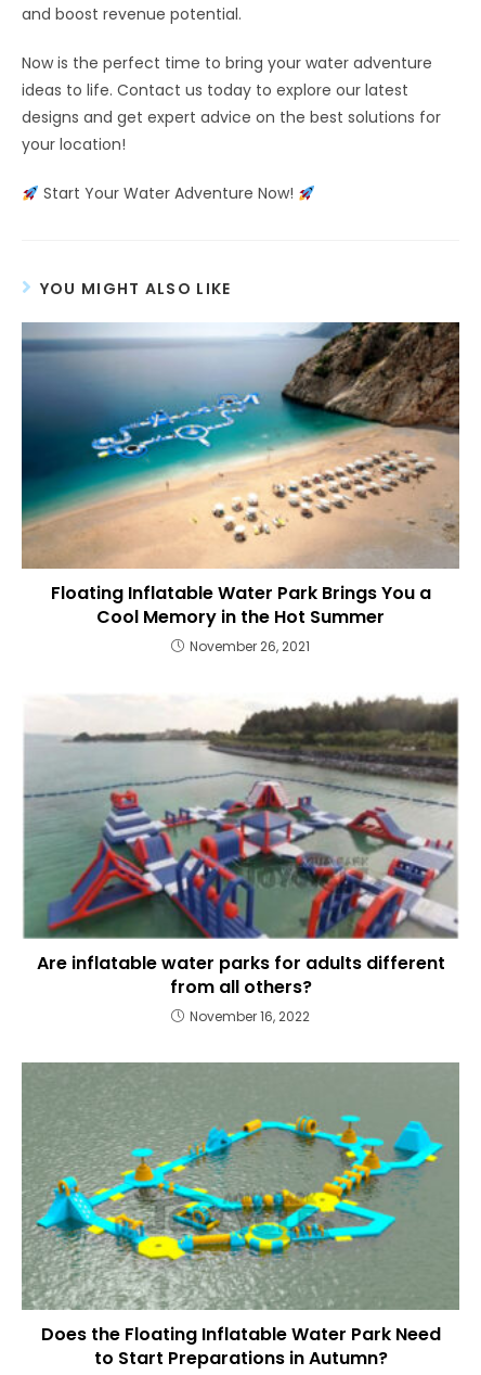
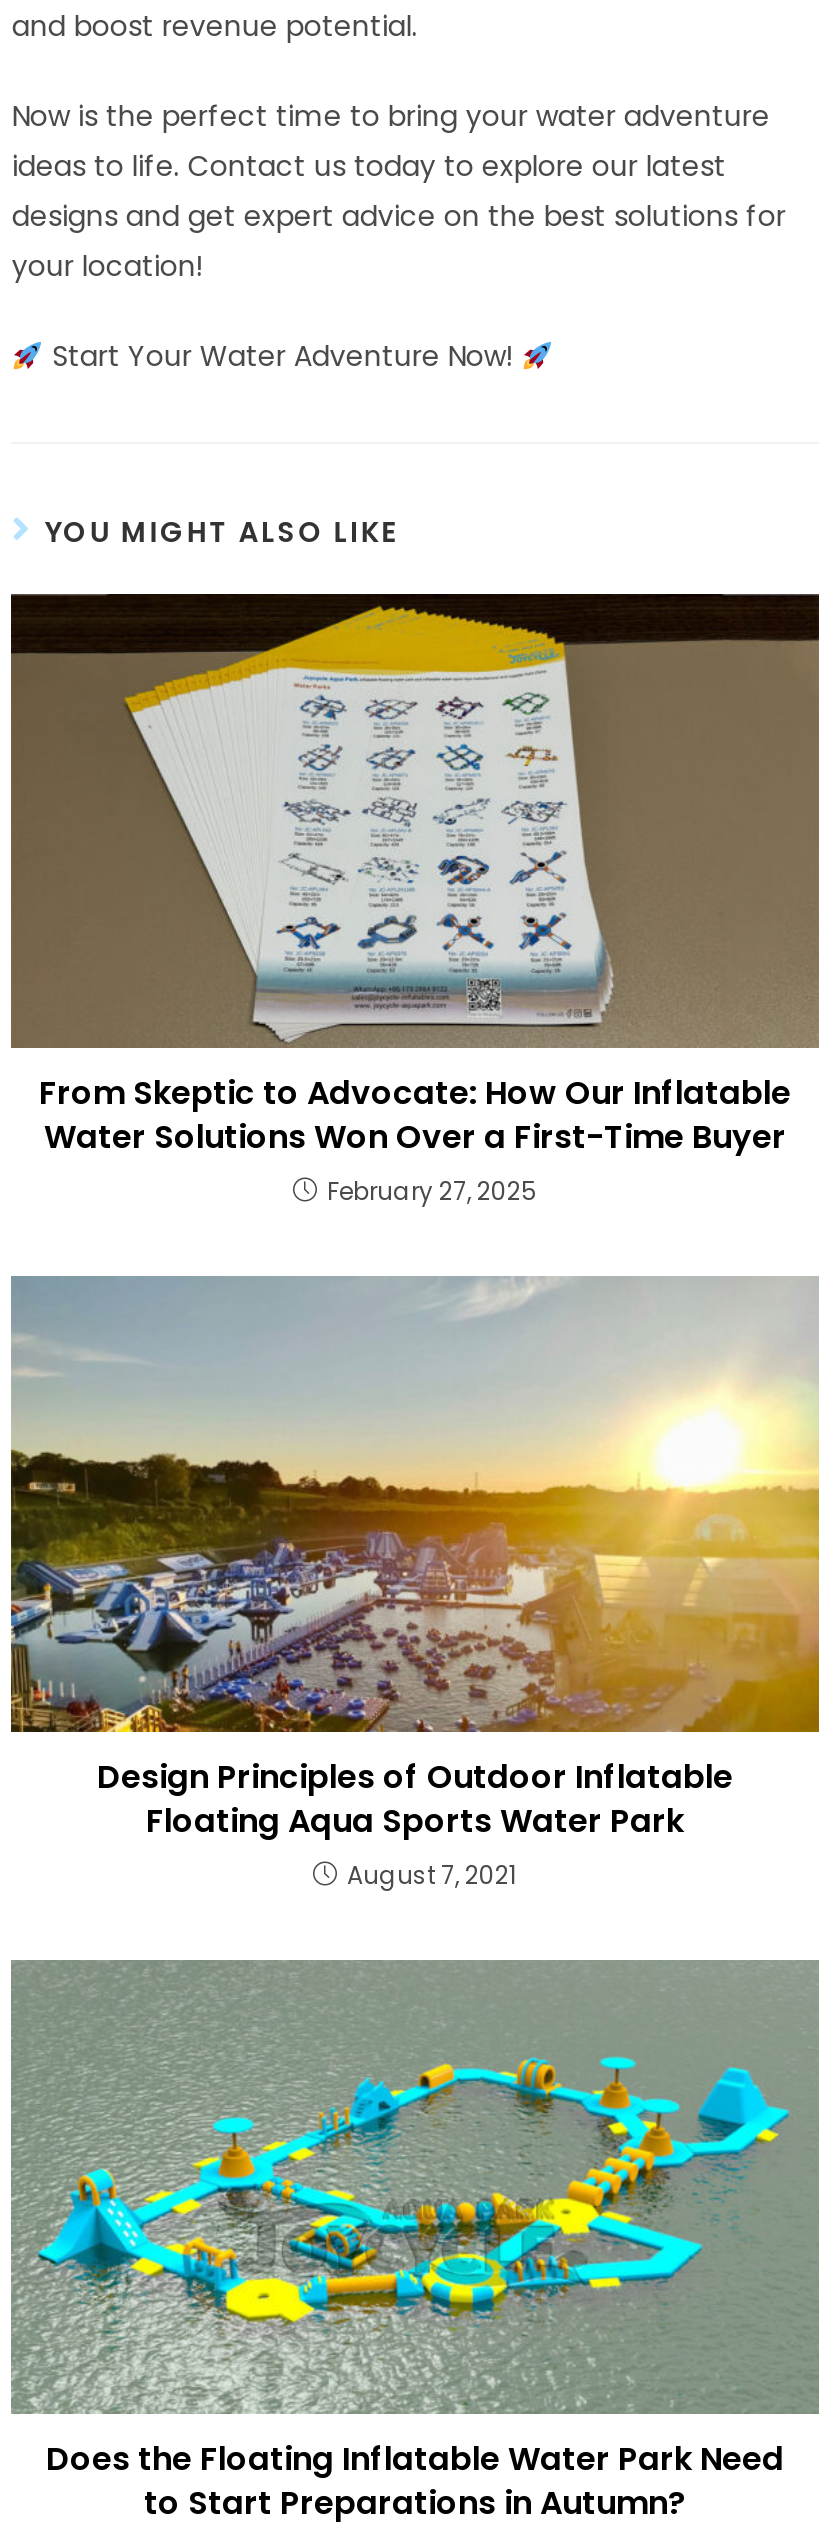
- [image]
- Floating Inflatable Water Park Brings You a
- Cool Memory in the Hot Summer
- November 26, 2021
+ [image]
+ From Skeptic to Advocate: How Our Inflatable
+ Water Solutions Won Over a First-Time Buyer
+ February 27, 2025

- [image]
- Are inflatable water parks for adults different
- from all others?
- November 16, 2022
+ [image]
+ Design Principles of Outdoor Inflatable
+ Floating Aqua Sports Water Park
+ August 7, 2021
